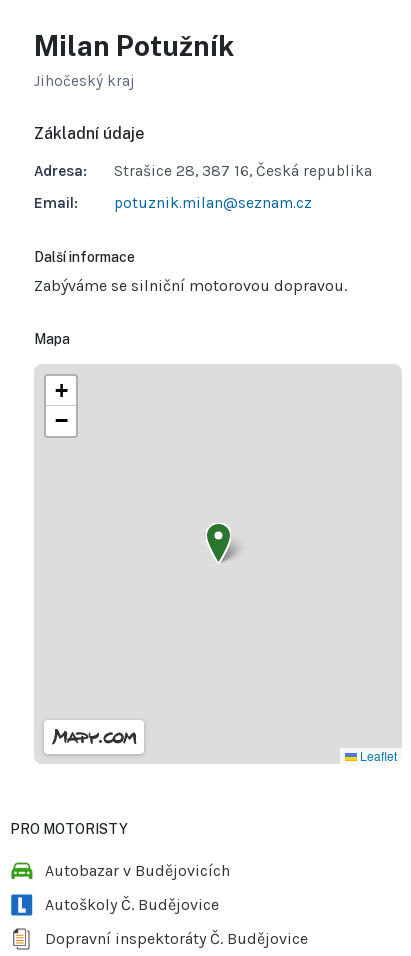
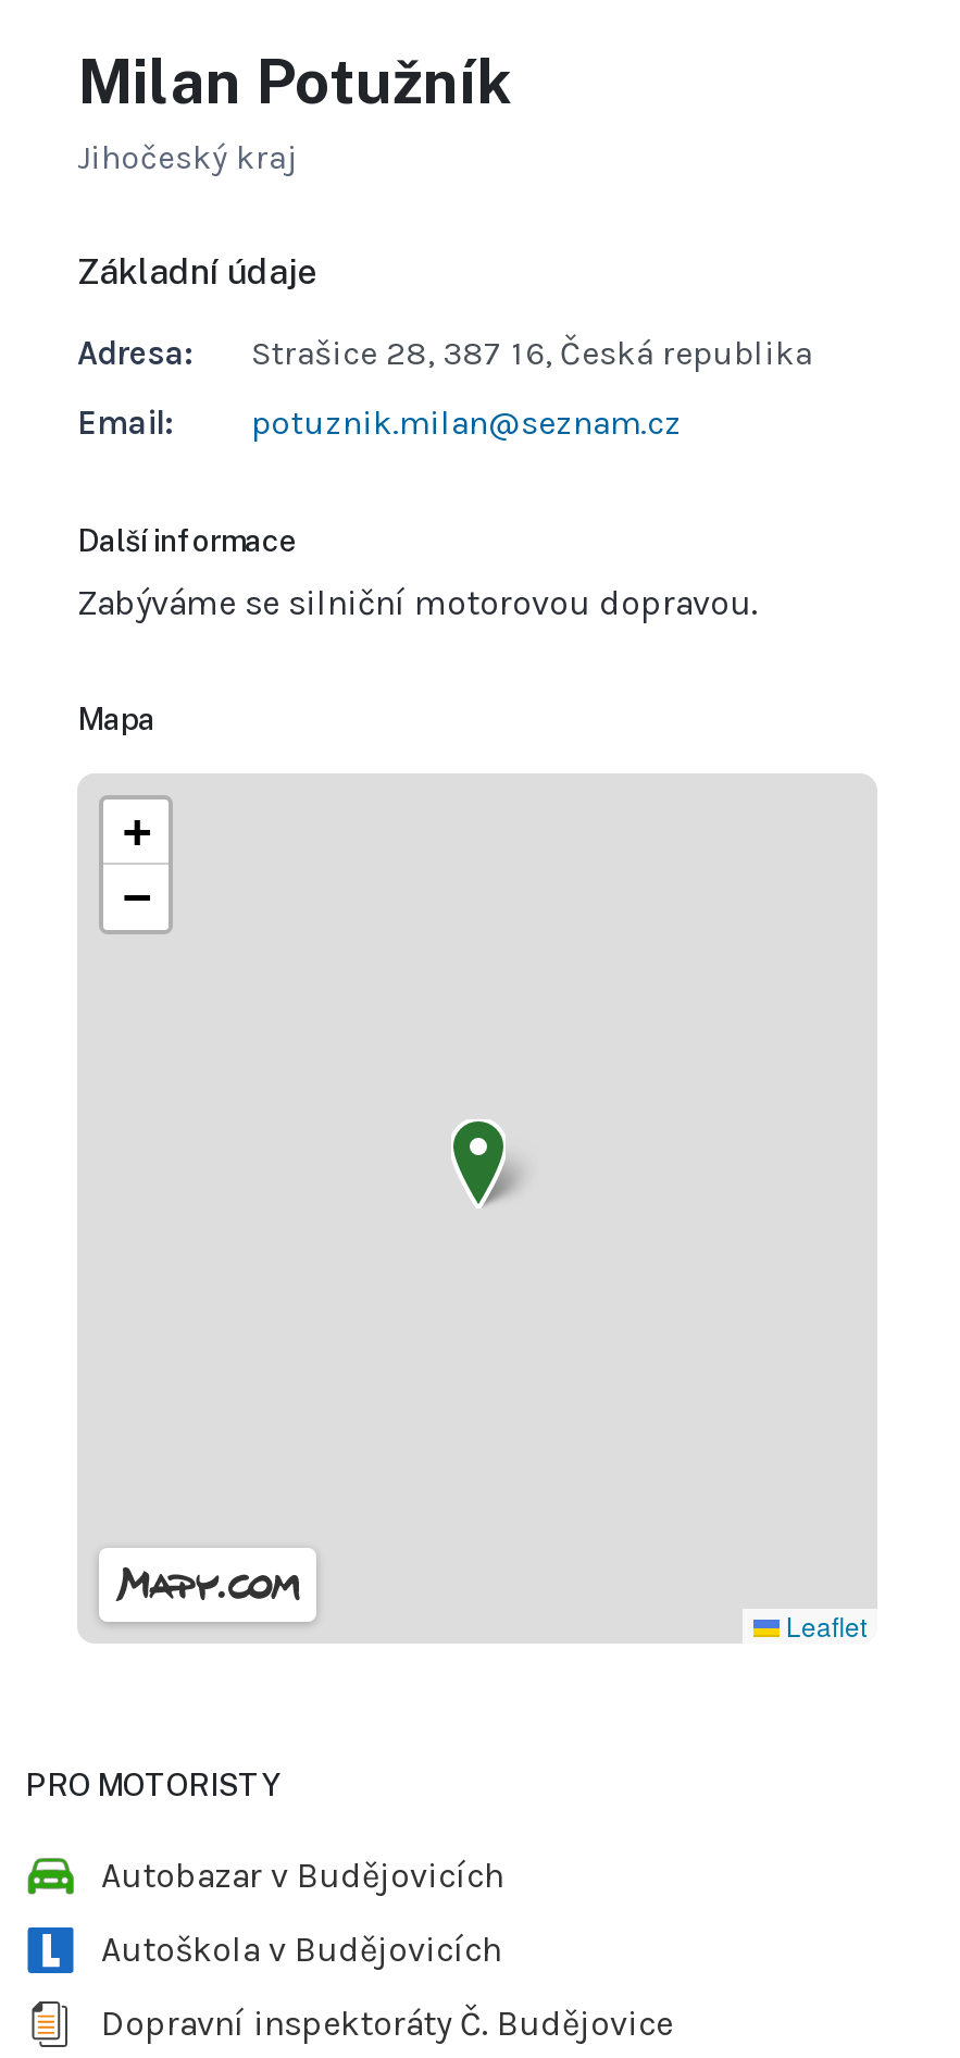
- Autoškoly Č. Budějovice
+ Autoškola v Budějovicích
